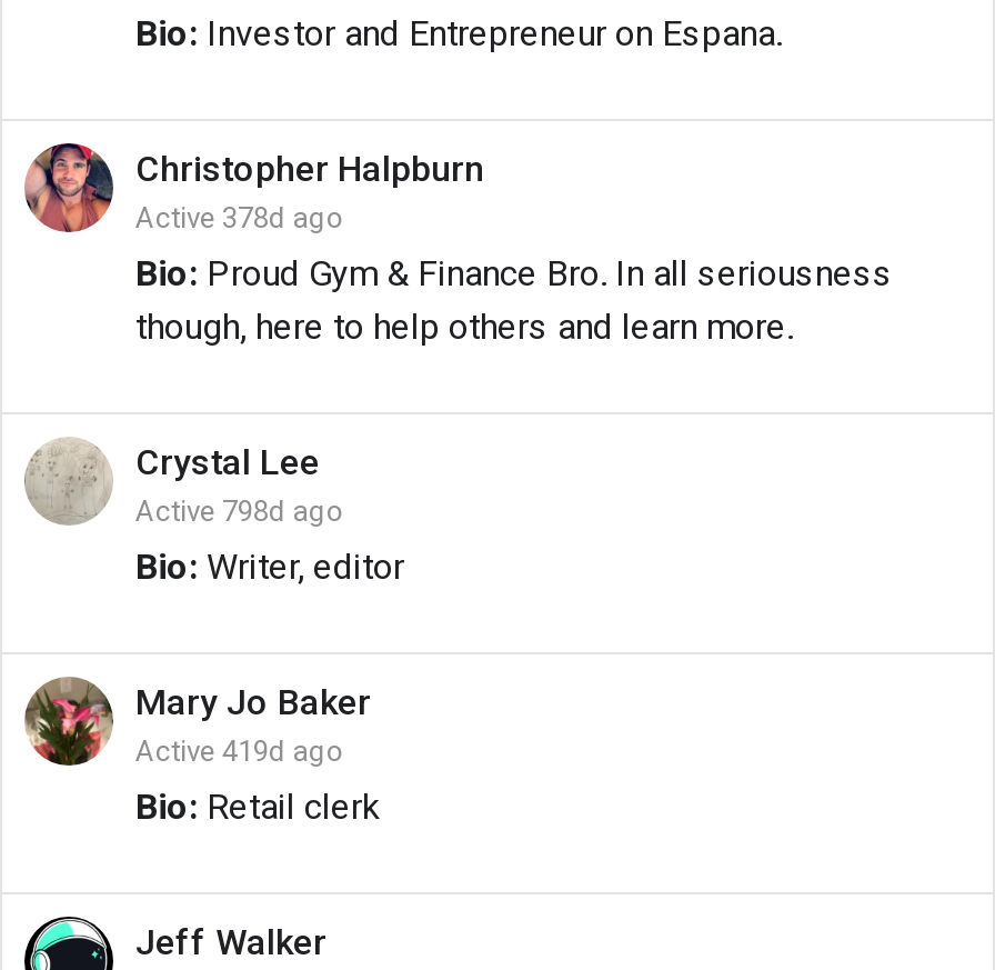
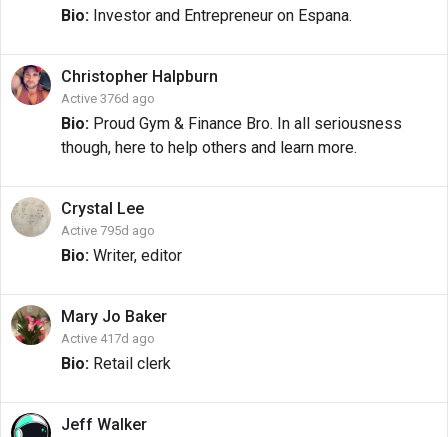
- Active 378d ago
+ Active 376d ago

- Active 798d ago
+ Active 795d ago

- Active 419d ago
+ Active 417d ago
